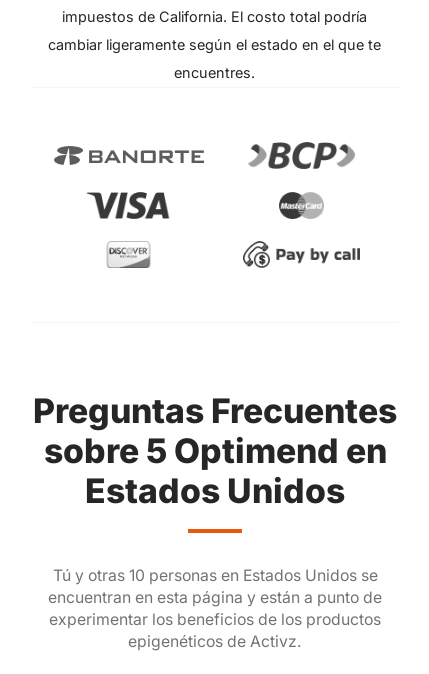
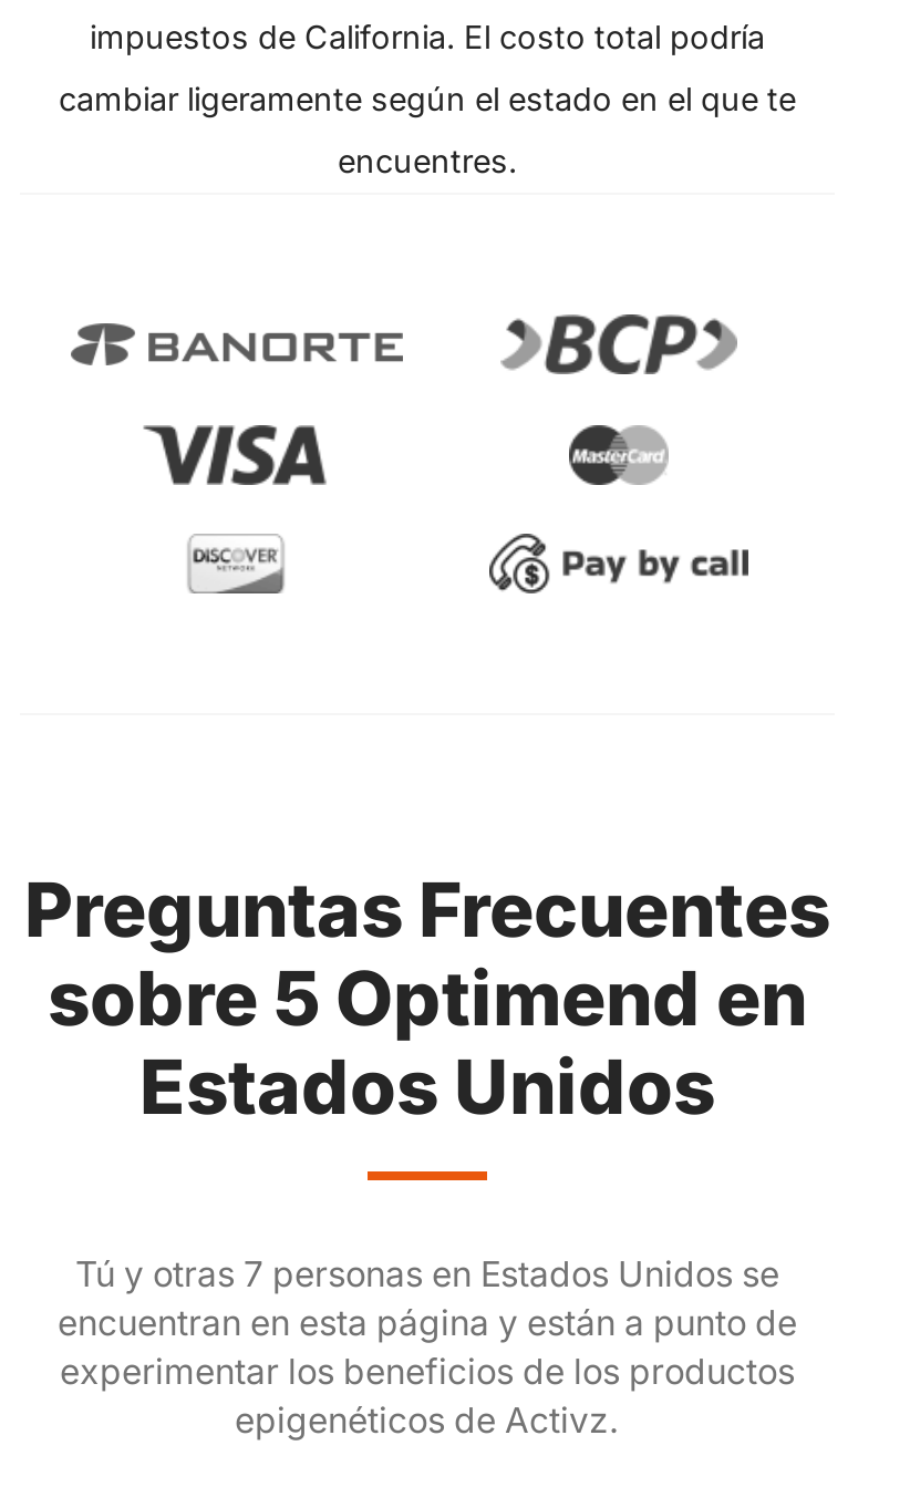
- Tú y otras 10 personas en Estados Unidos se
+ Tú y otras 7 personas en Estados Unidos se
